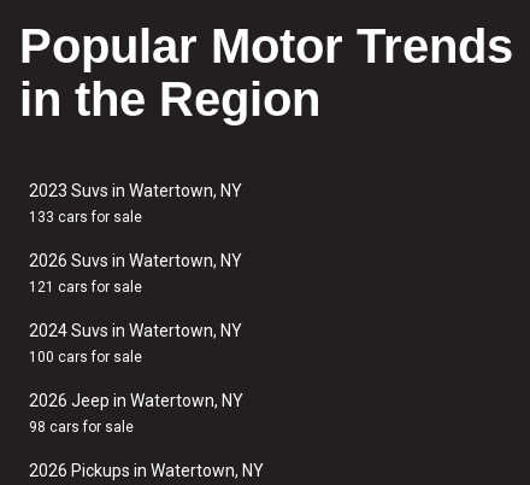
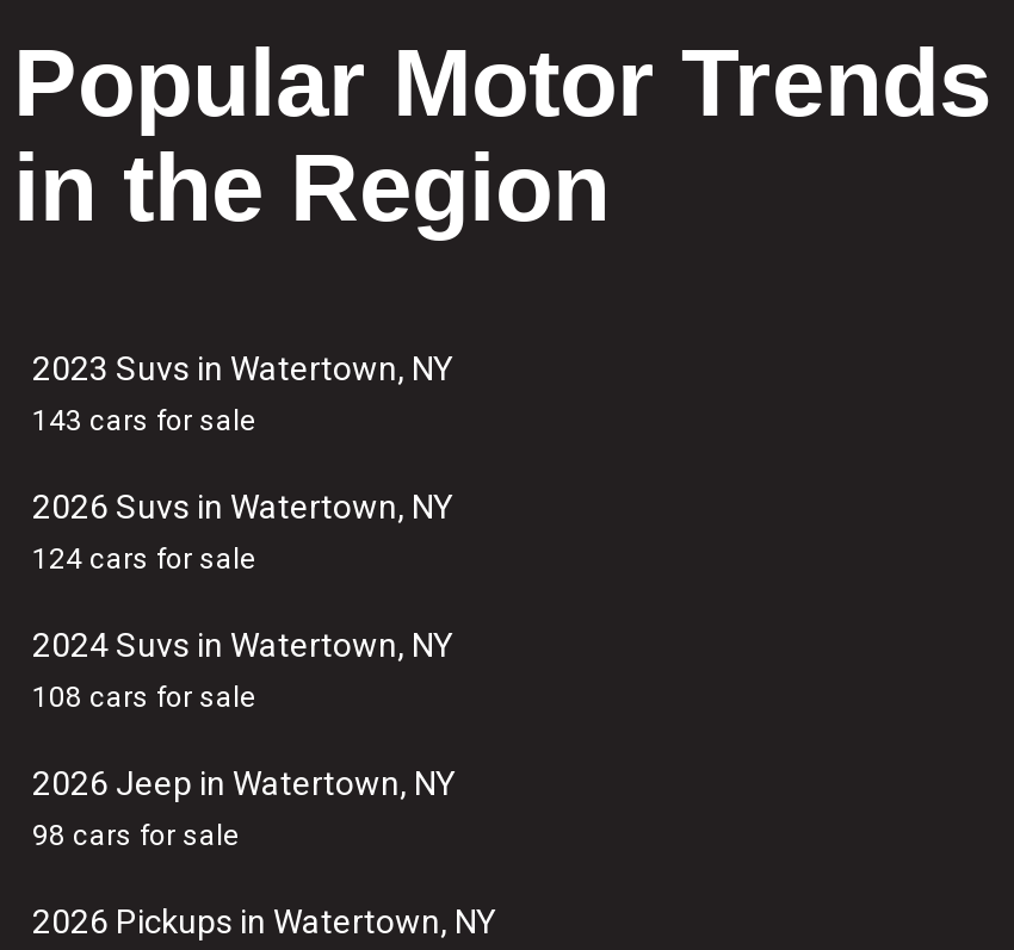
- 133 cars for sale
+ 143 cars for sale

- 121 cars for sale
+ 124 cars for sale

- 100 cars for sale
+ 108 cars for sale
